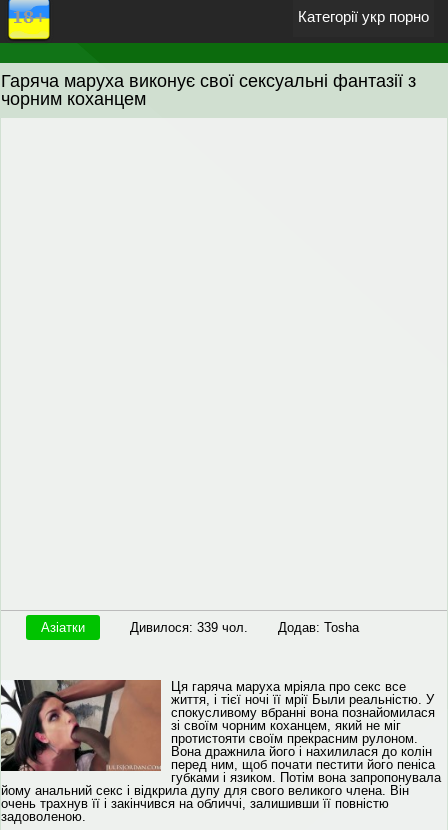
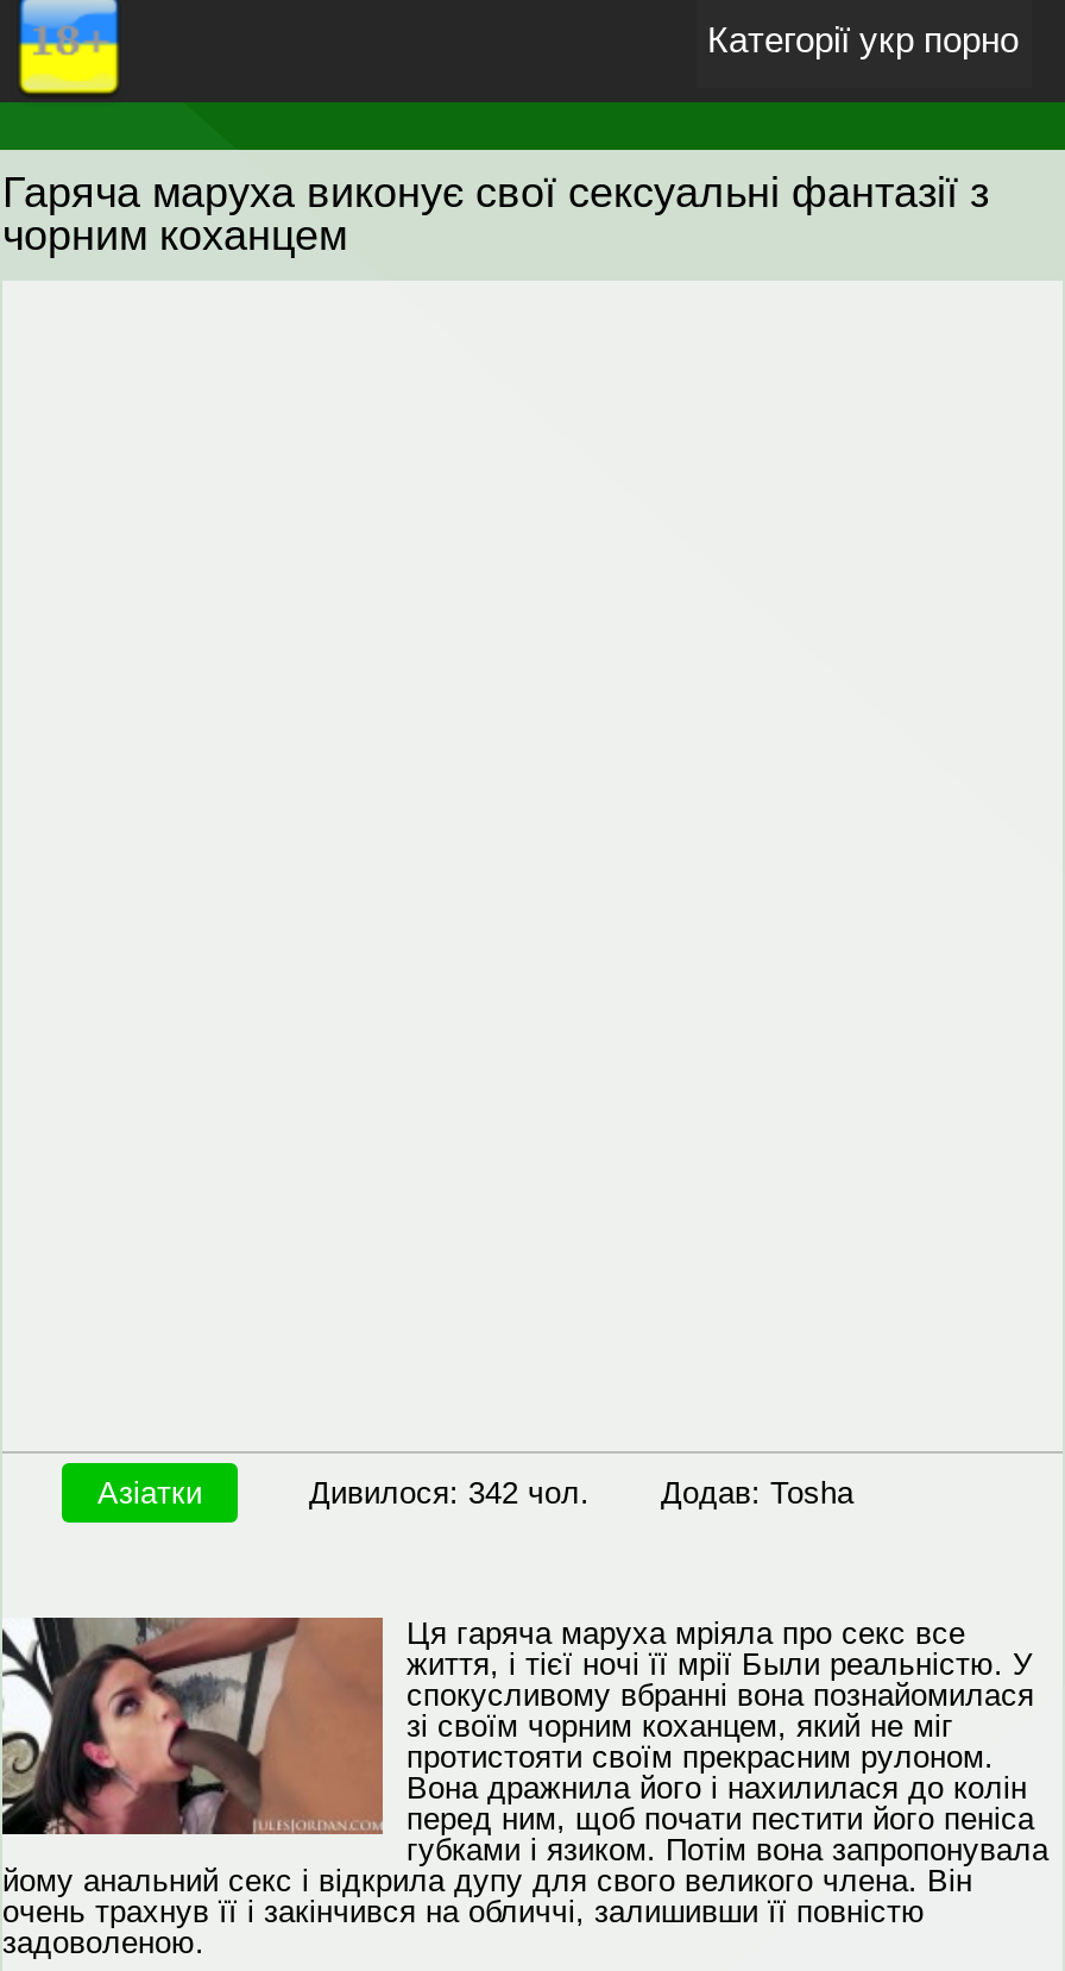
- Дивилося: 339 чол. Додав: Tosha
+ Дивилося: 342 чол. Додав: Tosha
